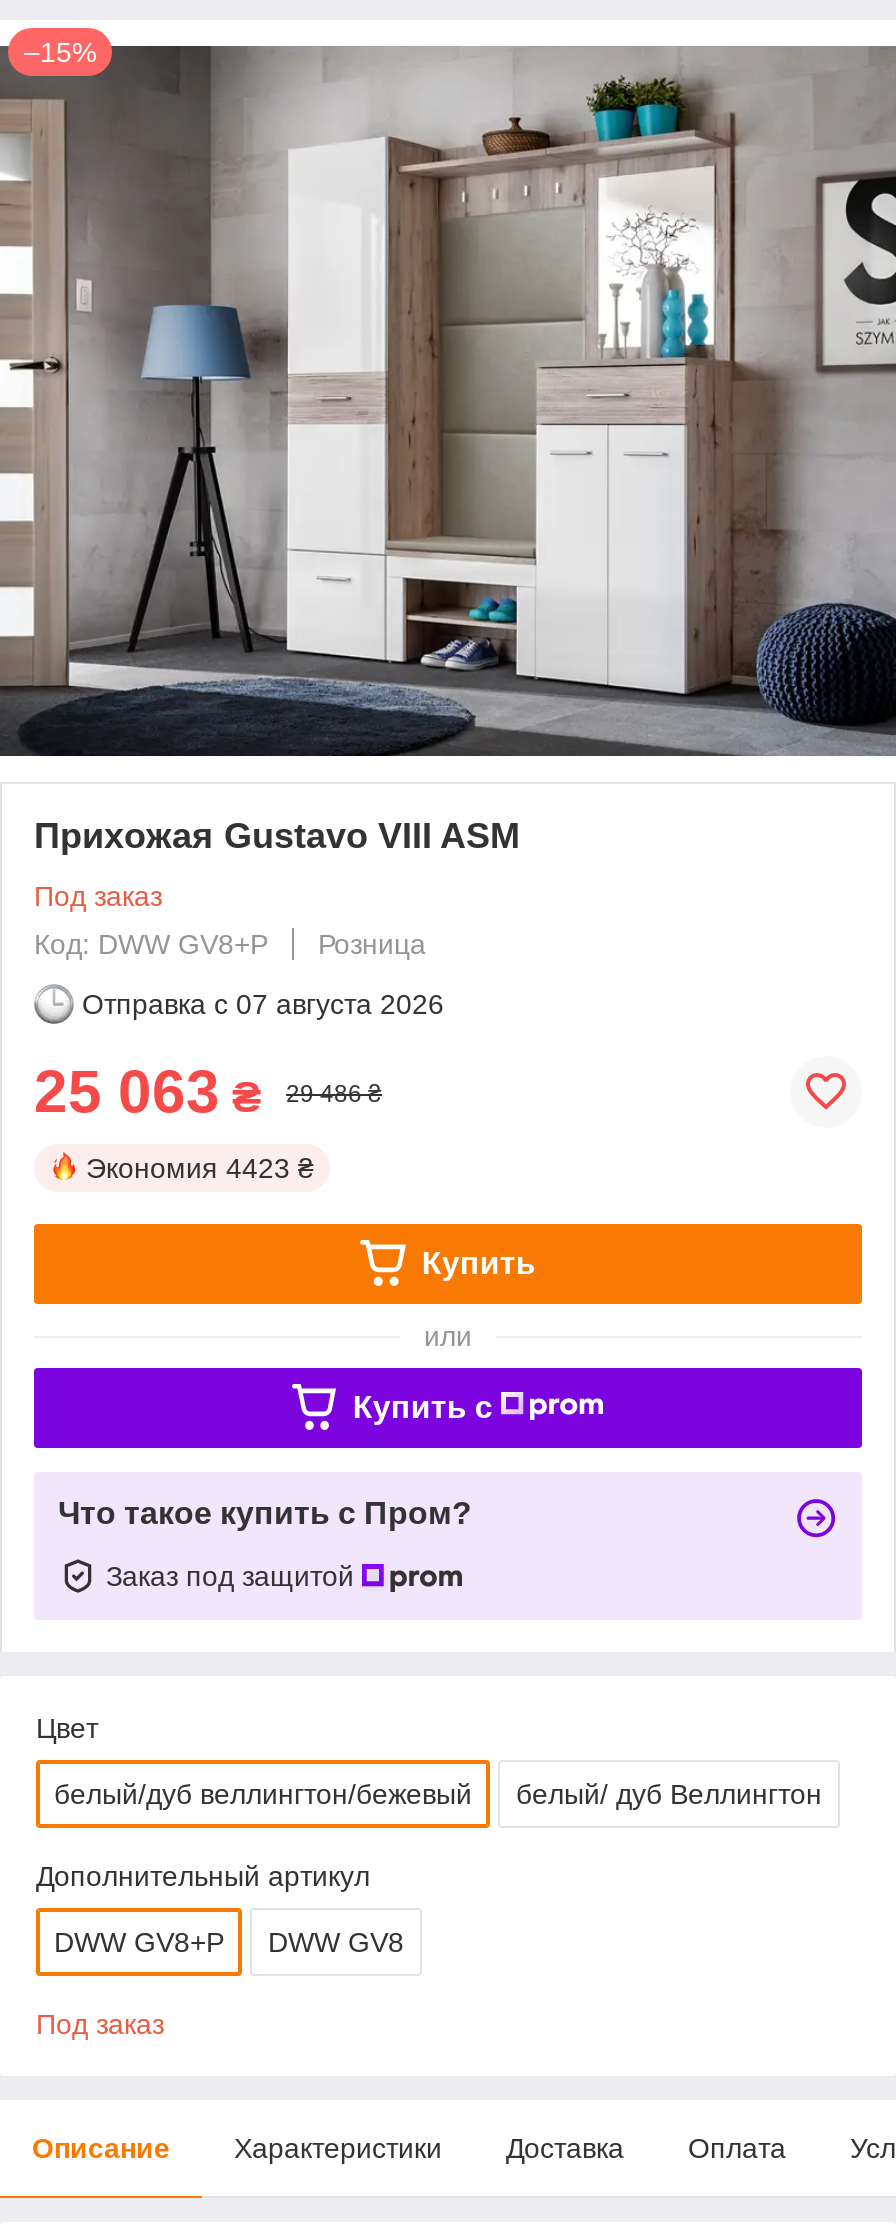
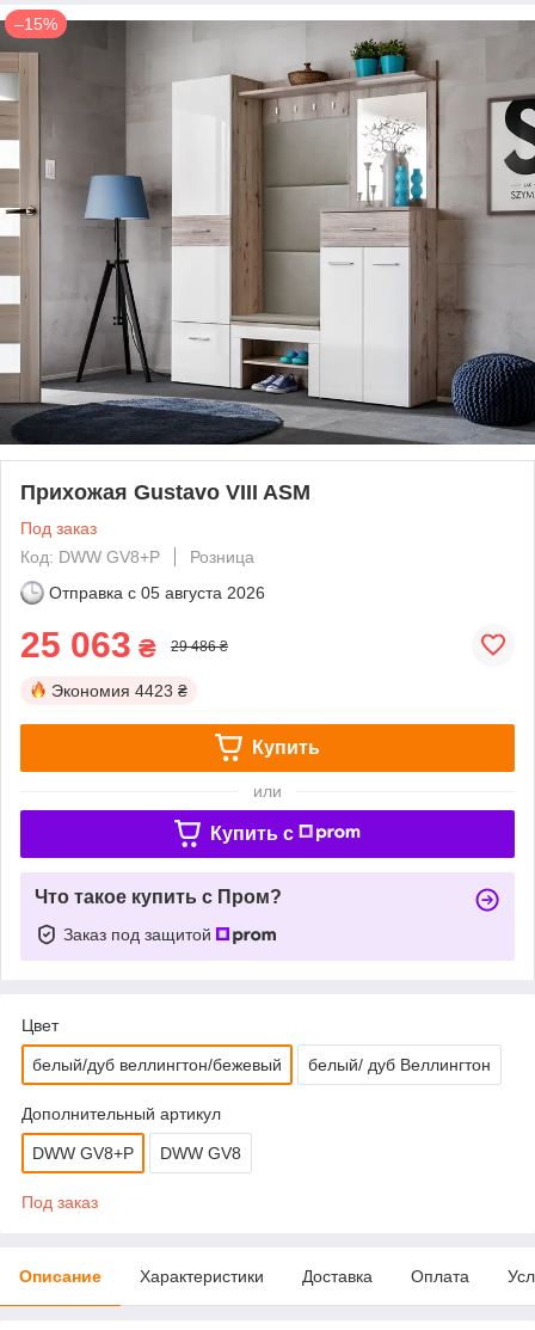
- Отправка с 07 августа 2026
+ Отправка с 05 августа 2026
